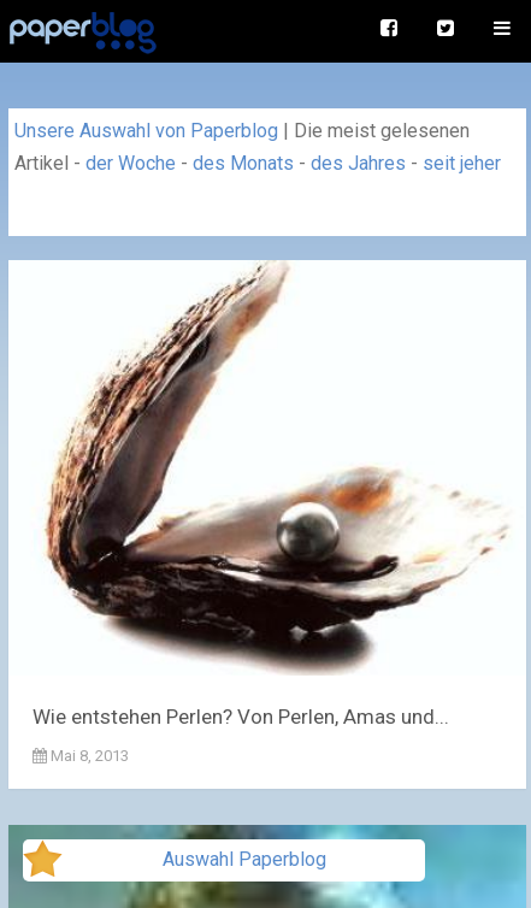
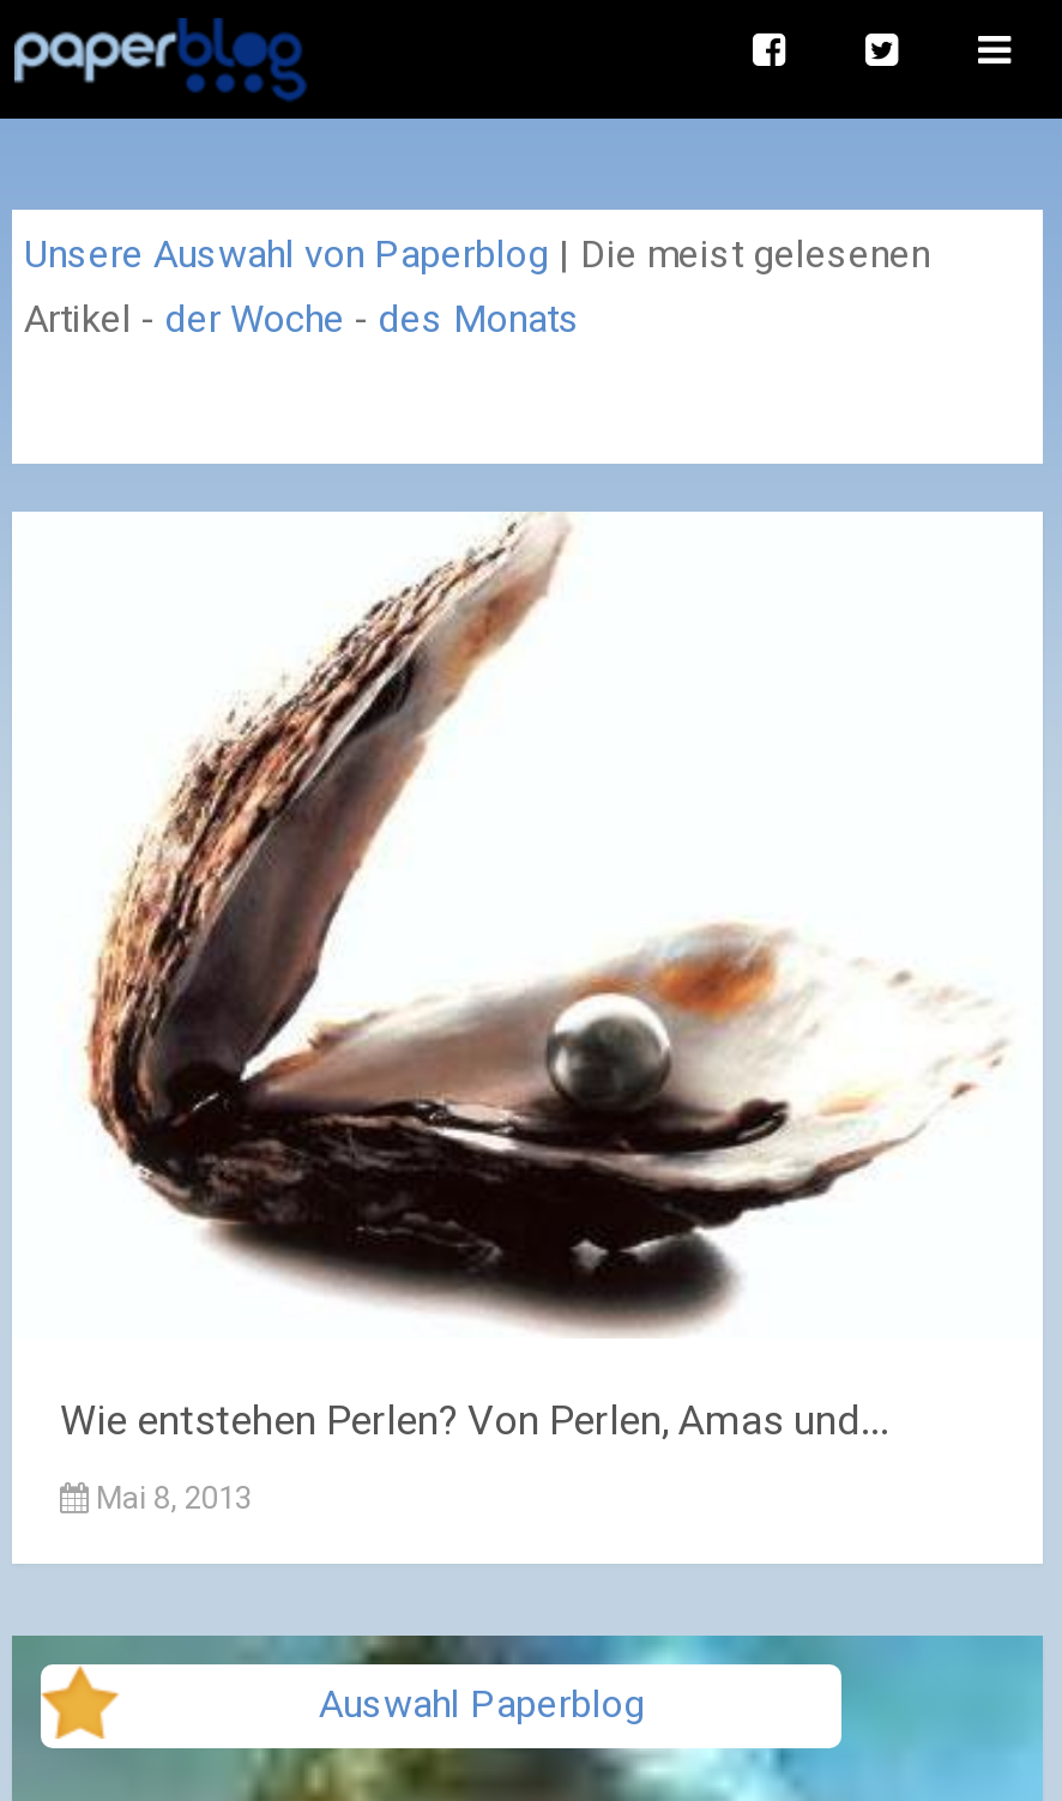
- Artikel - der Woche - des Monats - des Jahres - seit jeher
+ Artikel - der Woche - des Monats
